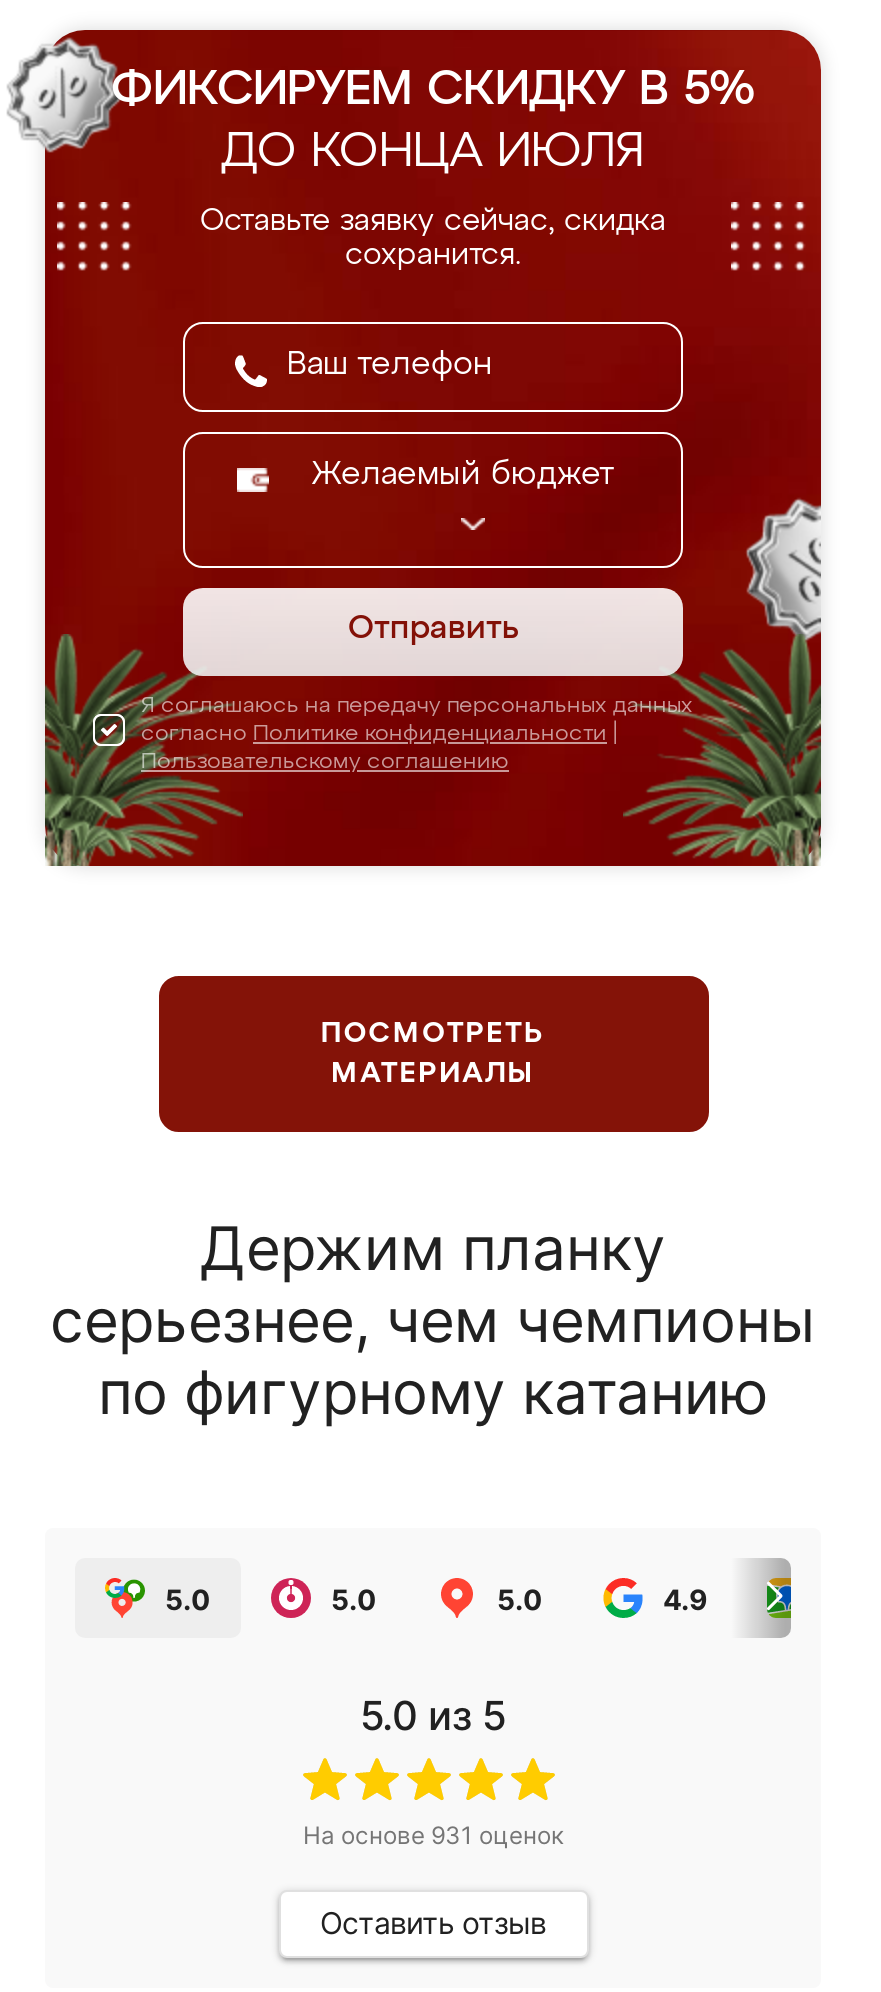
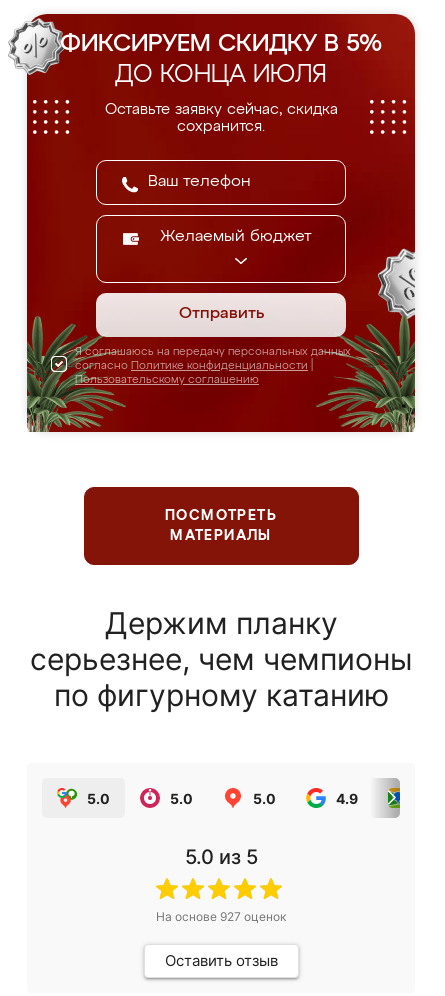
- На основе 931 оценок
+ На основе 927 оценок
